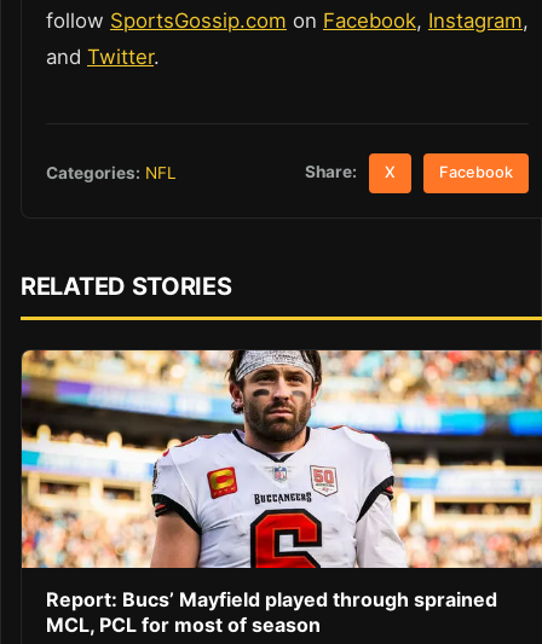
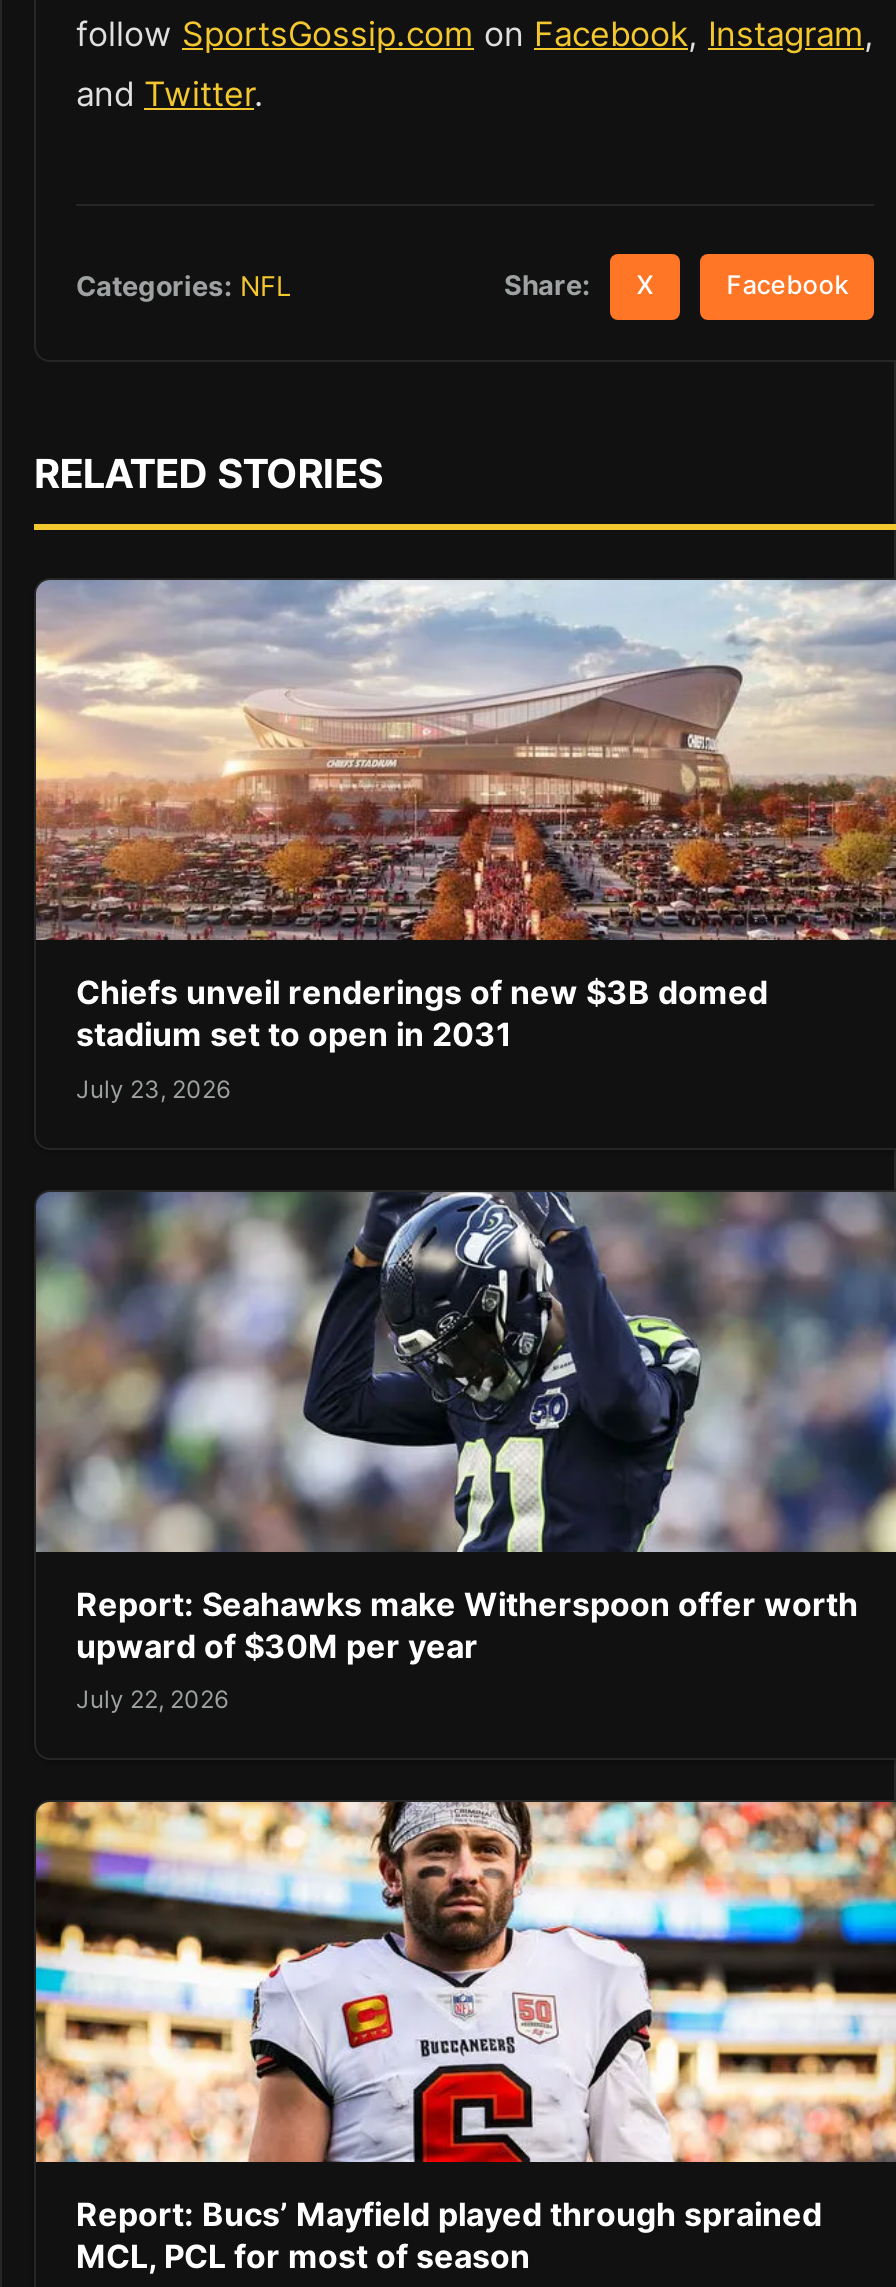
+ [image]
+ Chiefs unveil renderings of new $3B domed
+ stadium set to open in 2031
+ July 23, 2026

+ [image]
+ Report: Seahawks make Witherspoon offer worth
+ upward of $30M per year
+ July 22, 2026
